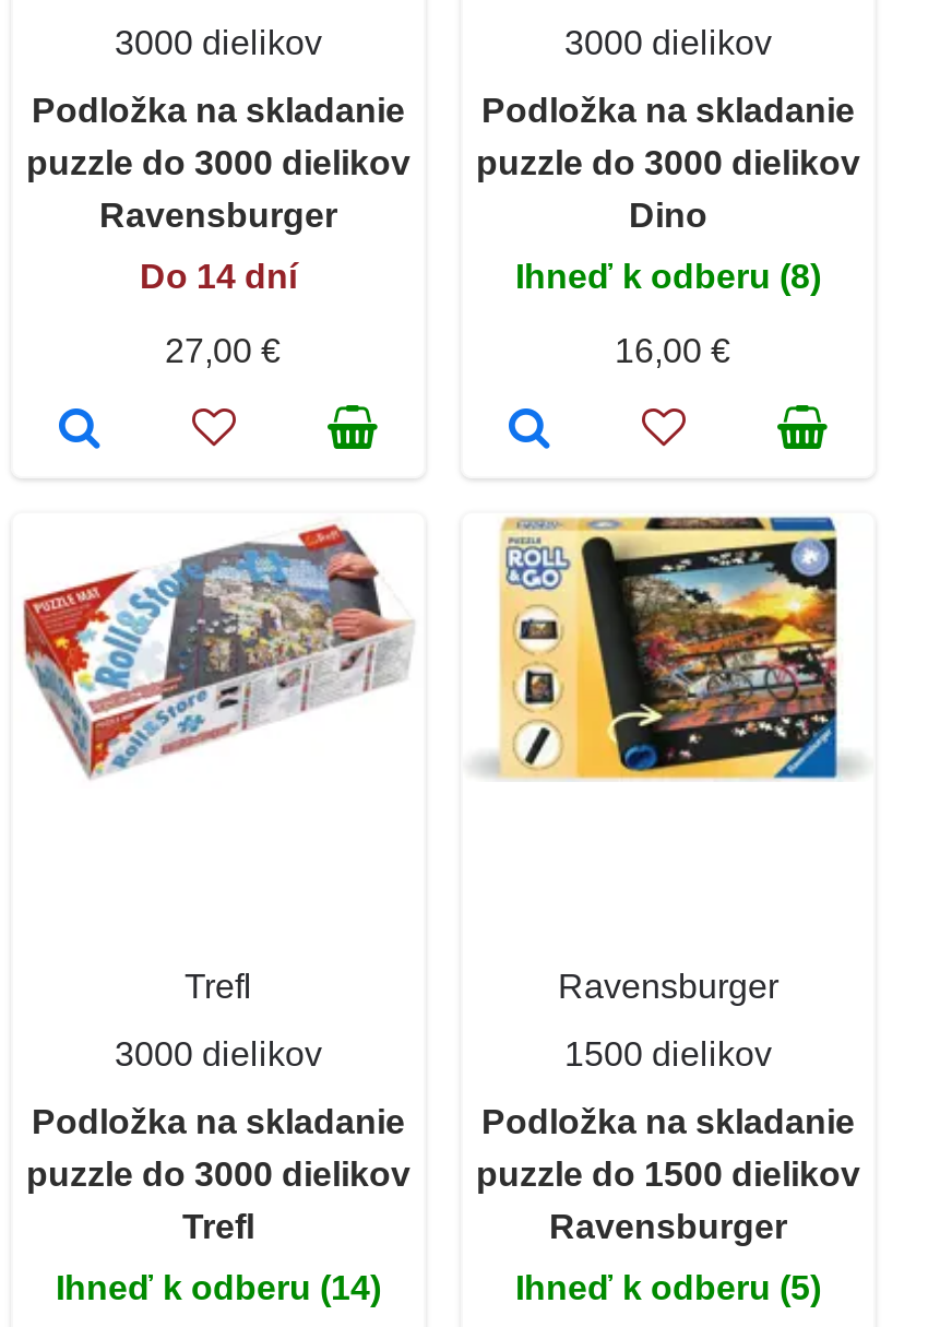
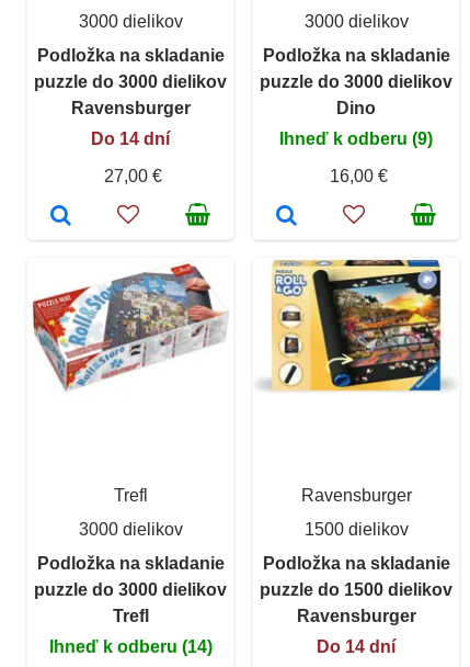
- Ihneď k odberu (8)
+ Ihneď k odberu (9)

- Ihneď k odberu (5)
+ Do 14 dní
